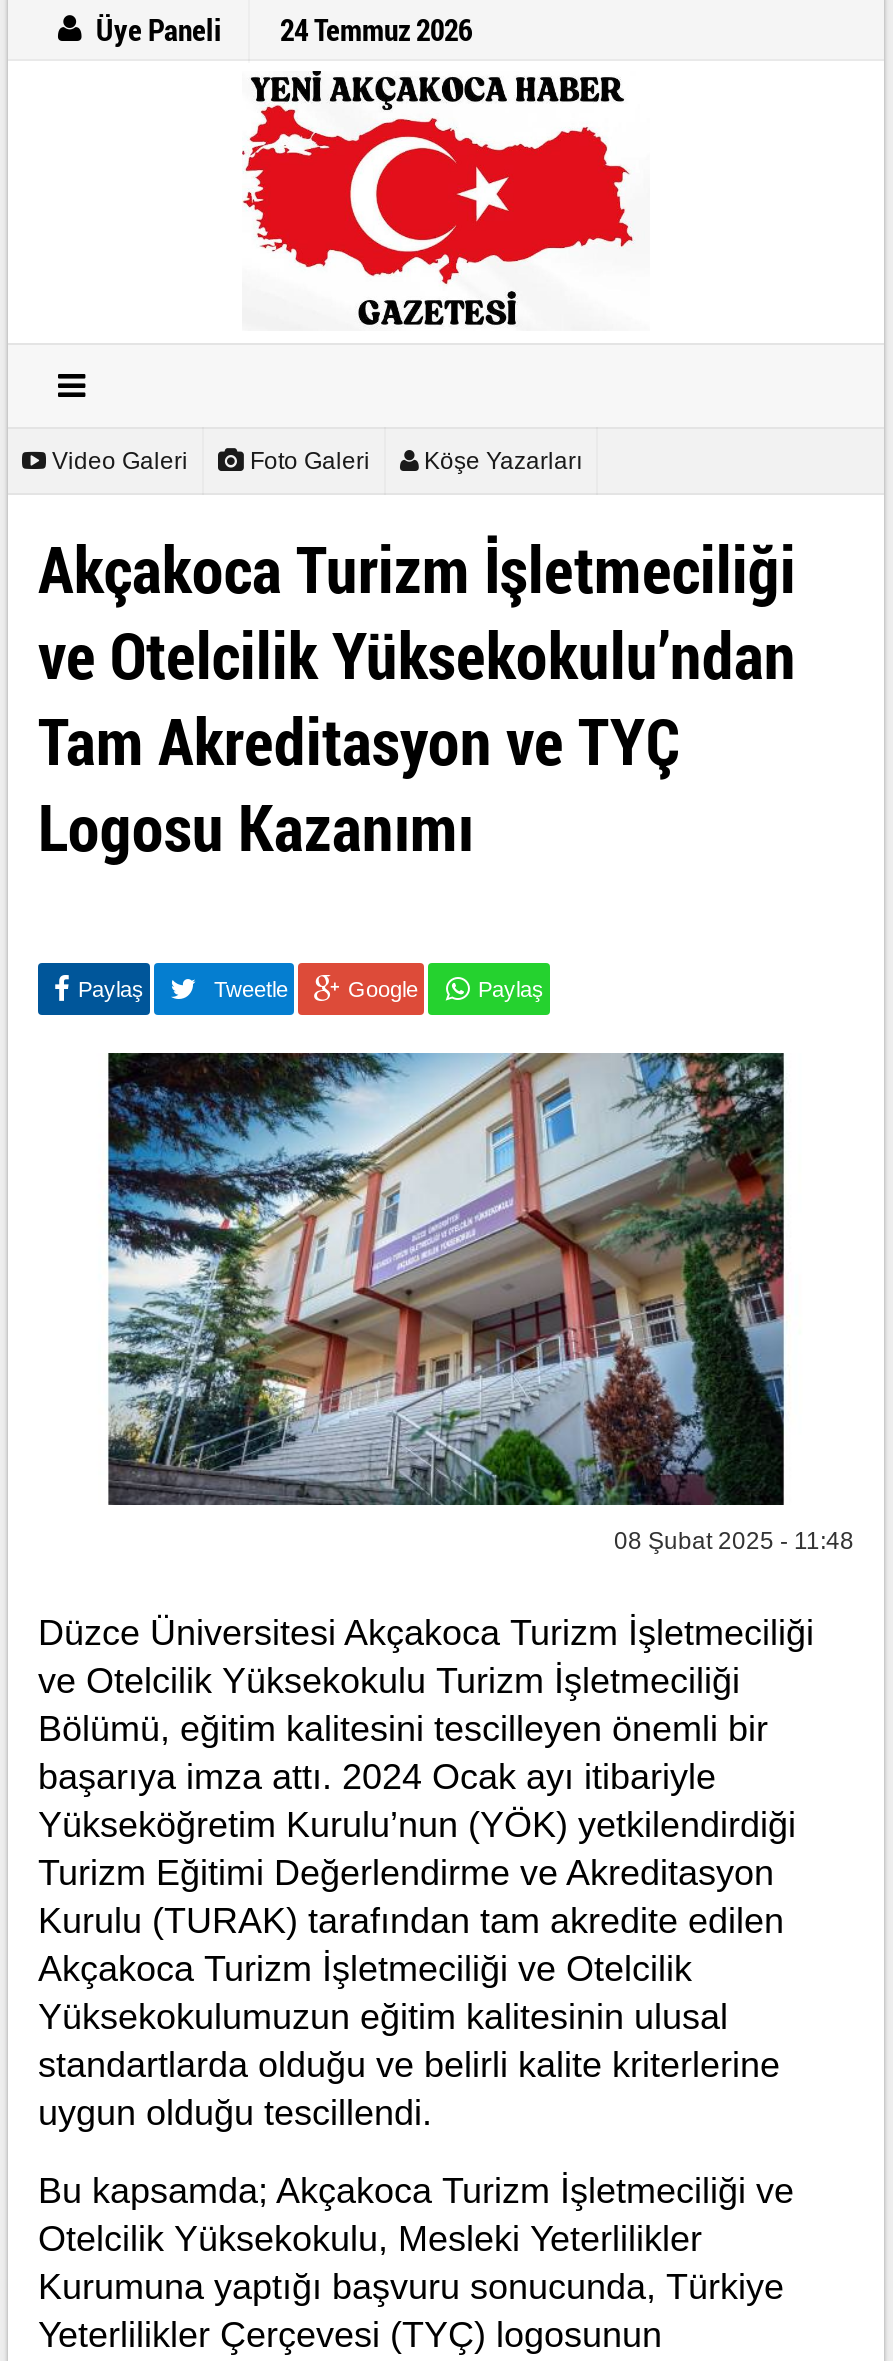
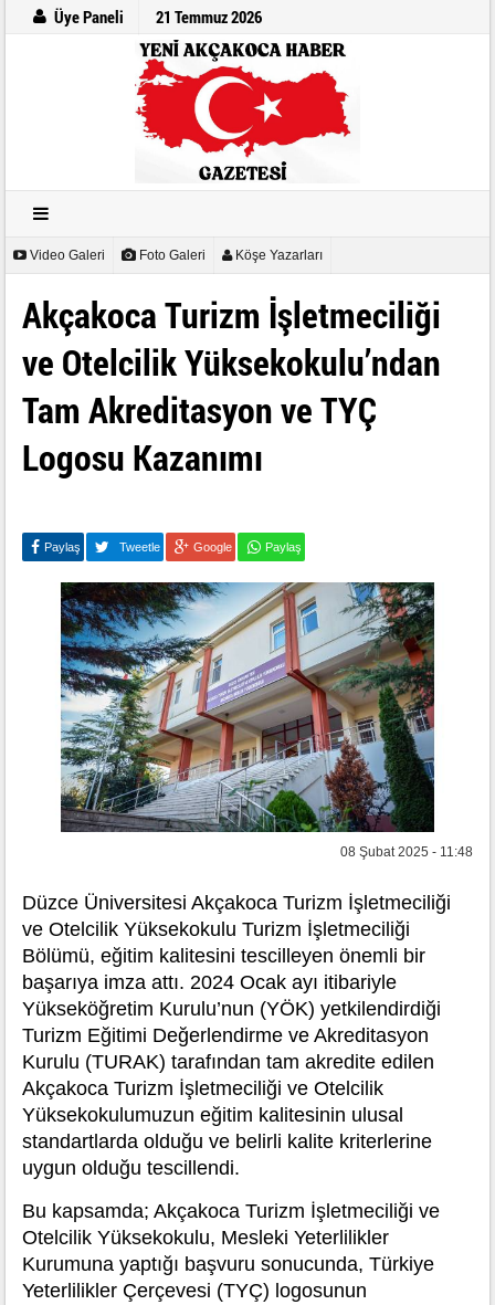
- Üye Paneli 24 Temmuz 2026
+ Üye Paneli 21 Temmuz 2026
